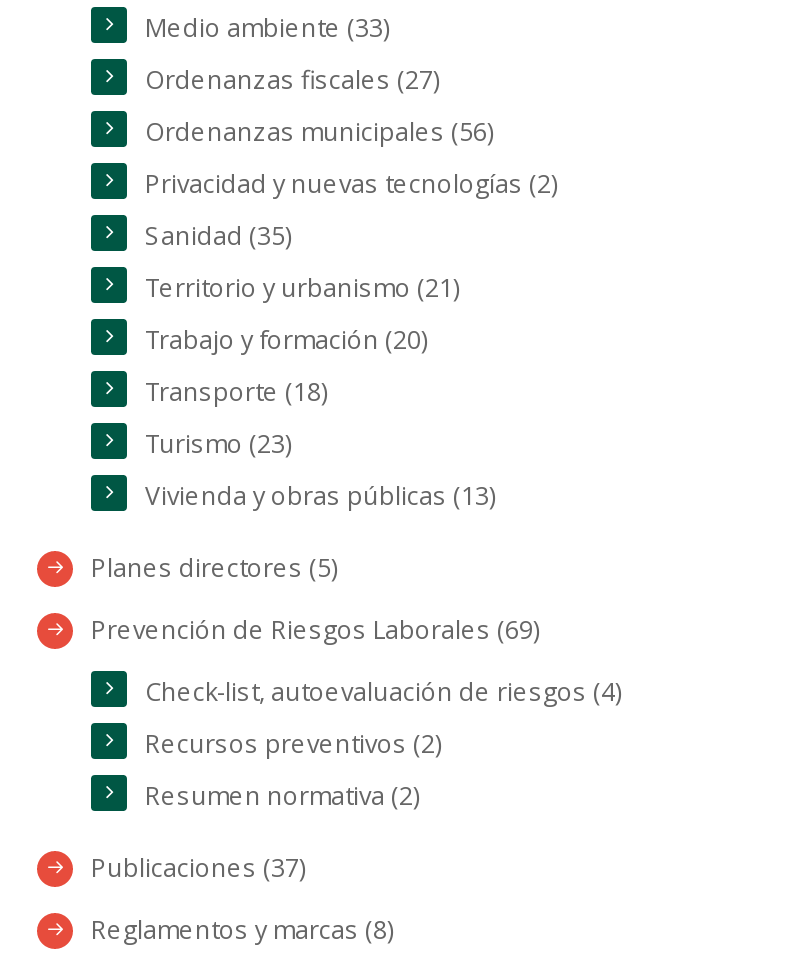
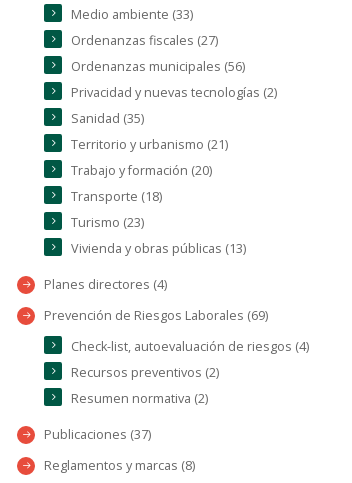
- Planes directores (5)
+ Planes directores (4)
